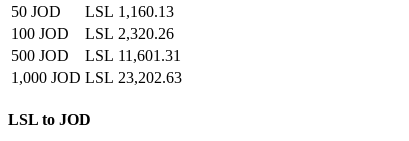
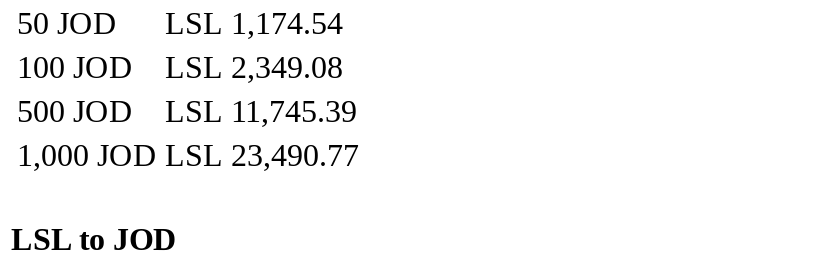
- 50 JOD LSL 1,160.13
+ 50 JOD LSL 1,174.54

- 100 JOD LSL 2,320.26
+ 100 JOD LSL 2,349.08

- 500 JOD LSL 11,601.31
+ 500 JOD LSL 11,745.39

- 1,000 JOD LSL 23,202.63
+ 1,000 JOD LSL 23,490.77
